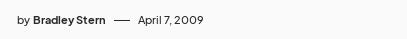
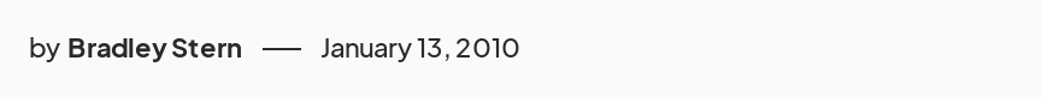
- April 7, 2009
+ January 13, 2010
